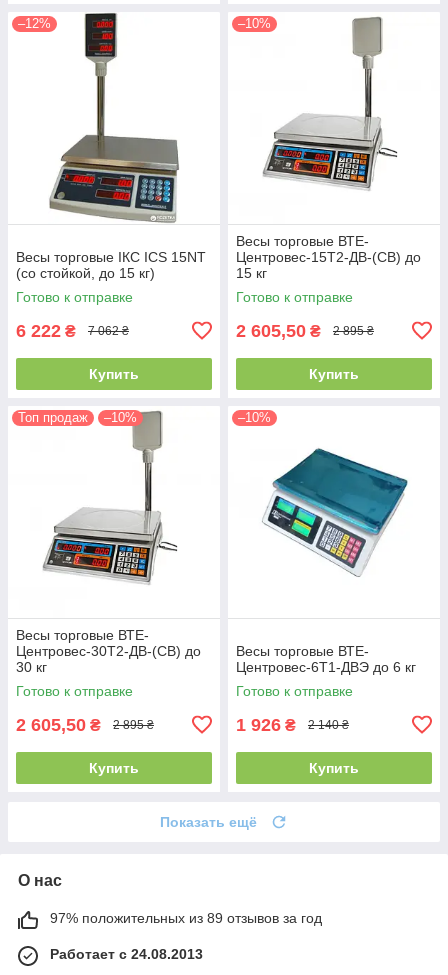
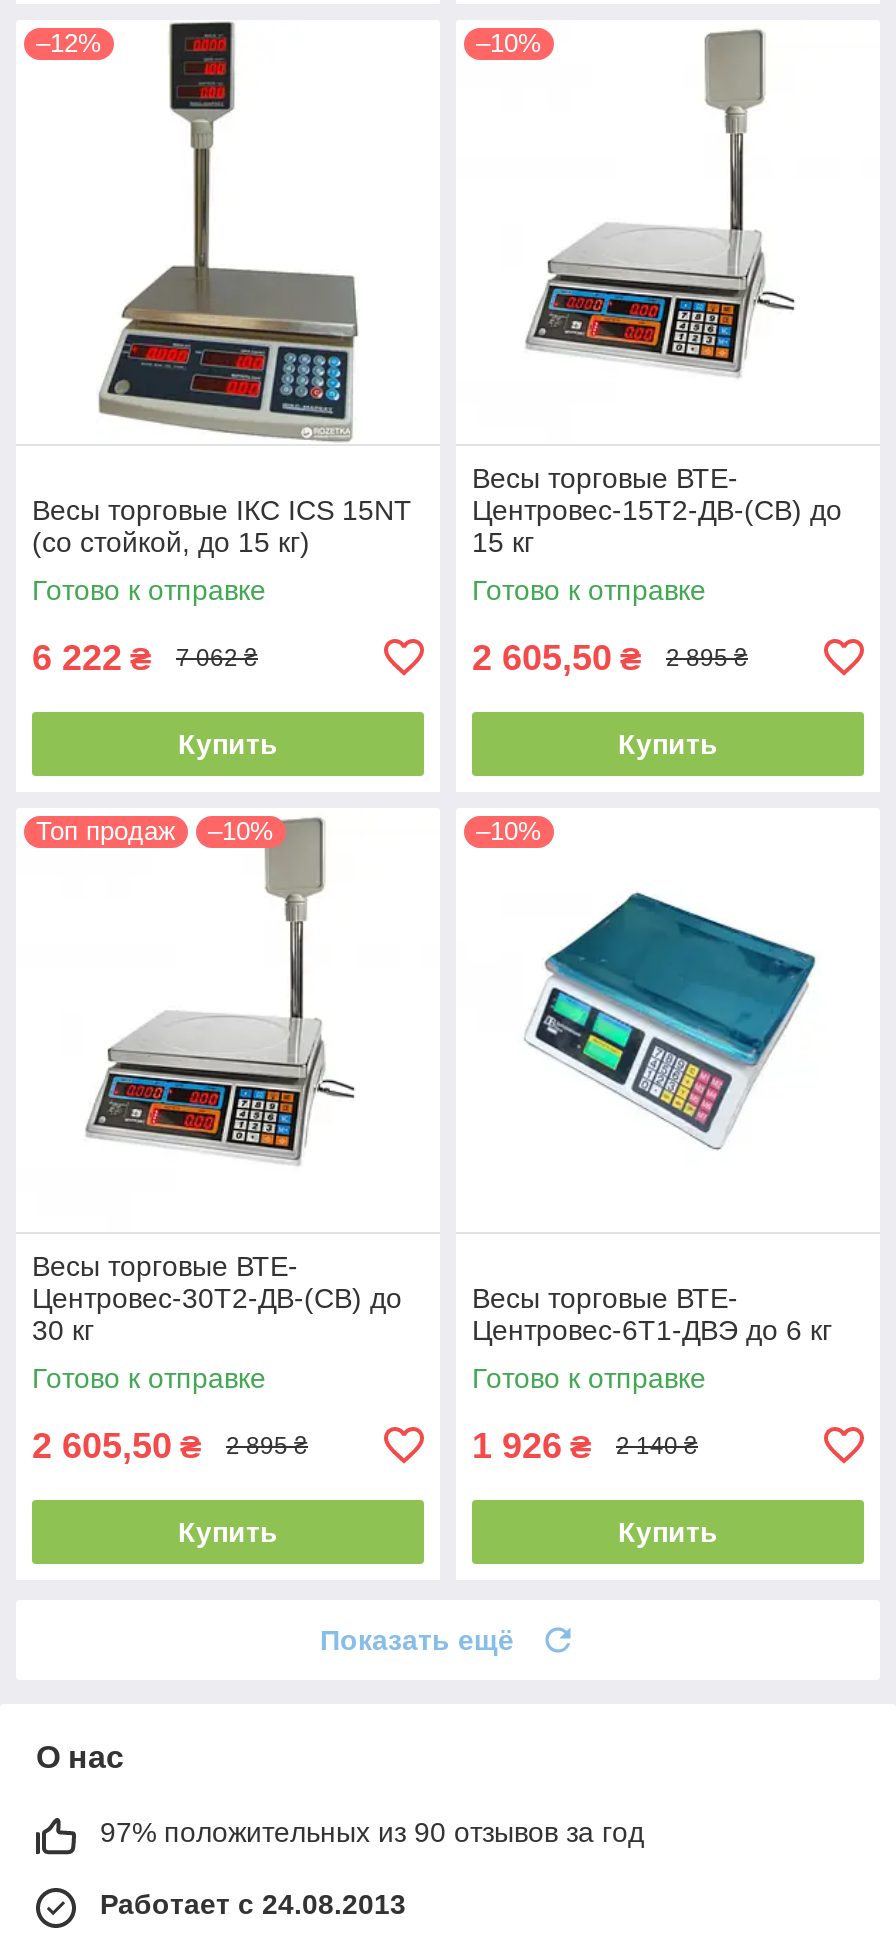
- 97% положительных из 89 отзывов за год
+ 97% положительных из 90 отзывов за год
